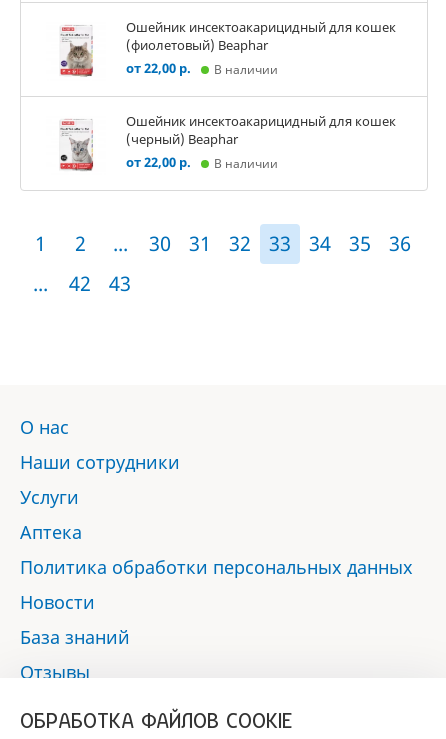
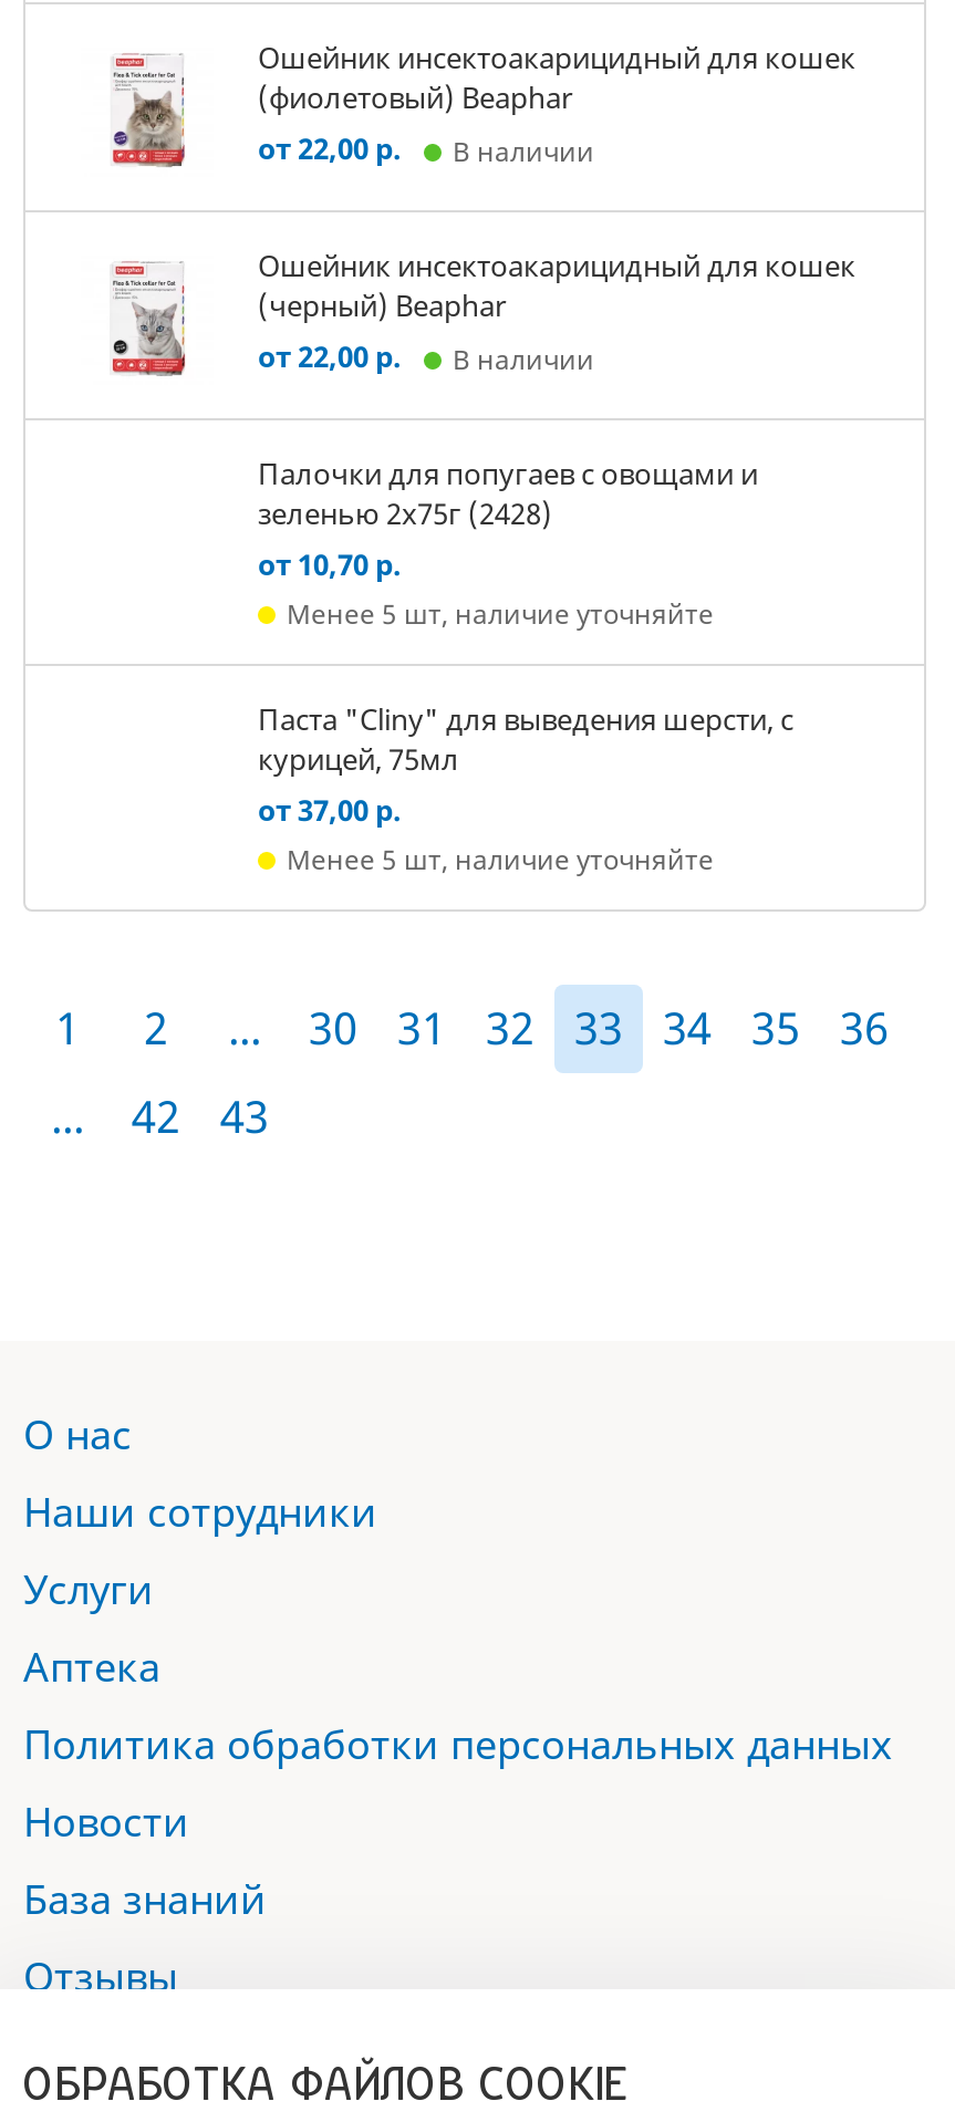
+ Палочки для попугаев с овощами и
+ зеленью 2х75г (2428)
+ от 10,70 р.
+ Менее 5 шт, наличие уточняйте
+ Паста "Cliny" для выведения шерсти, с
+ курицей, 75мл
+ от 37,00 р.
+ Менее 5 шт, наличие уточняйте
